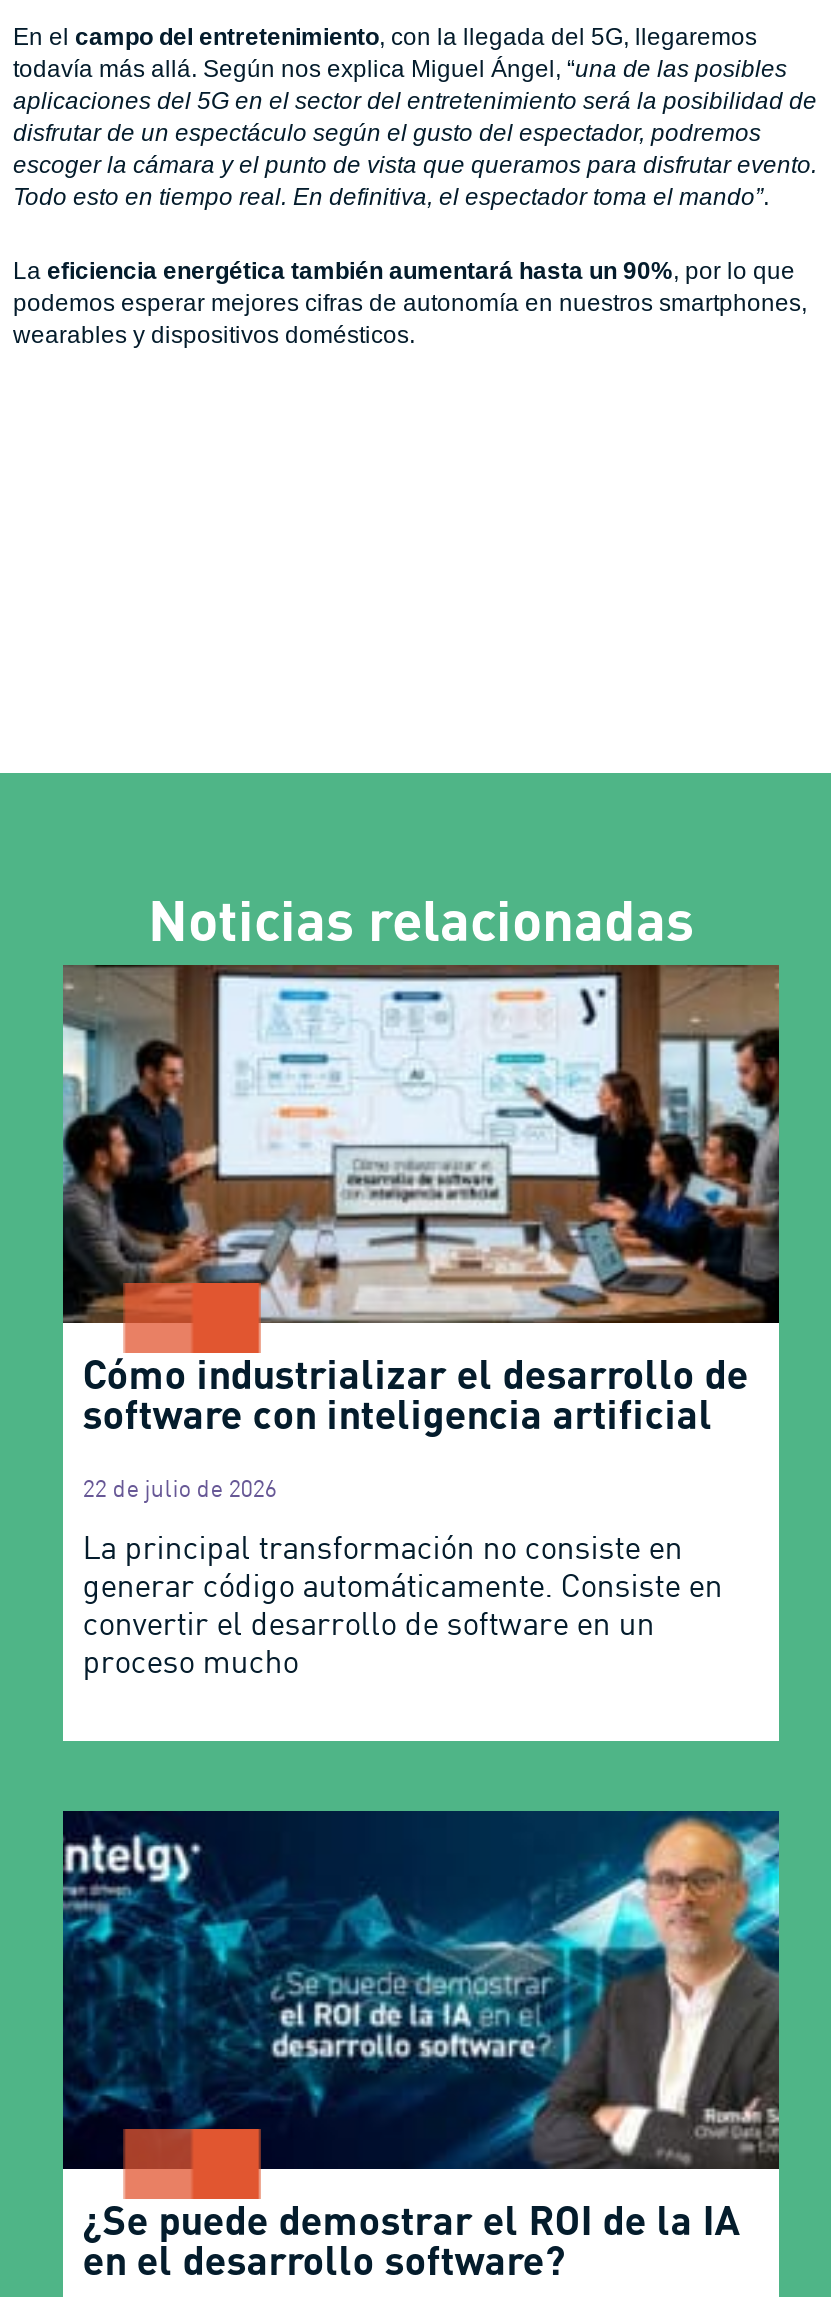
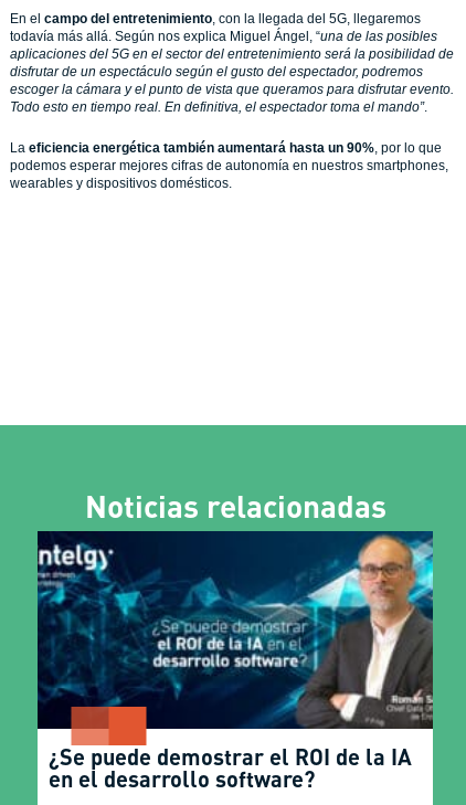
- [image]
- Cómo industrializar el desarrollo de
- software con inteligencia artificial
- 22 de julio de 2026
- La principal transformación no consiste en
- generar código automáticamente. Consiste en
- convertir el desarrollo de software en un
- proceso mucho
